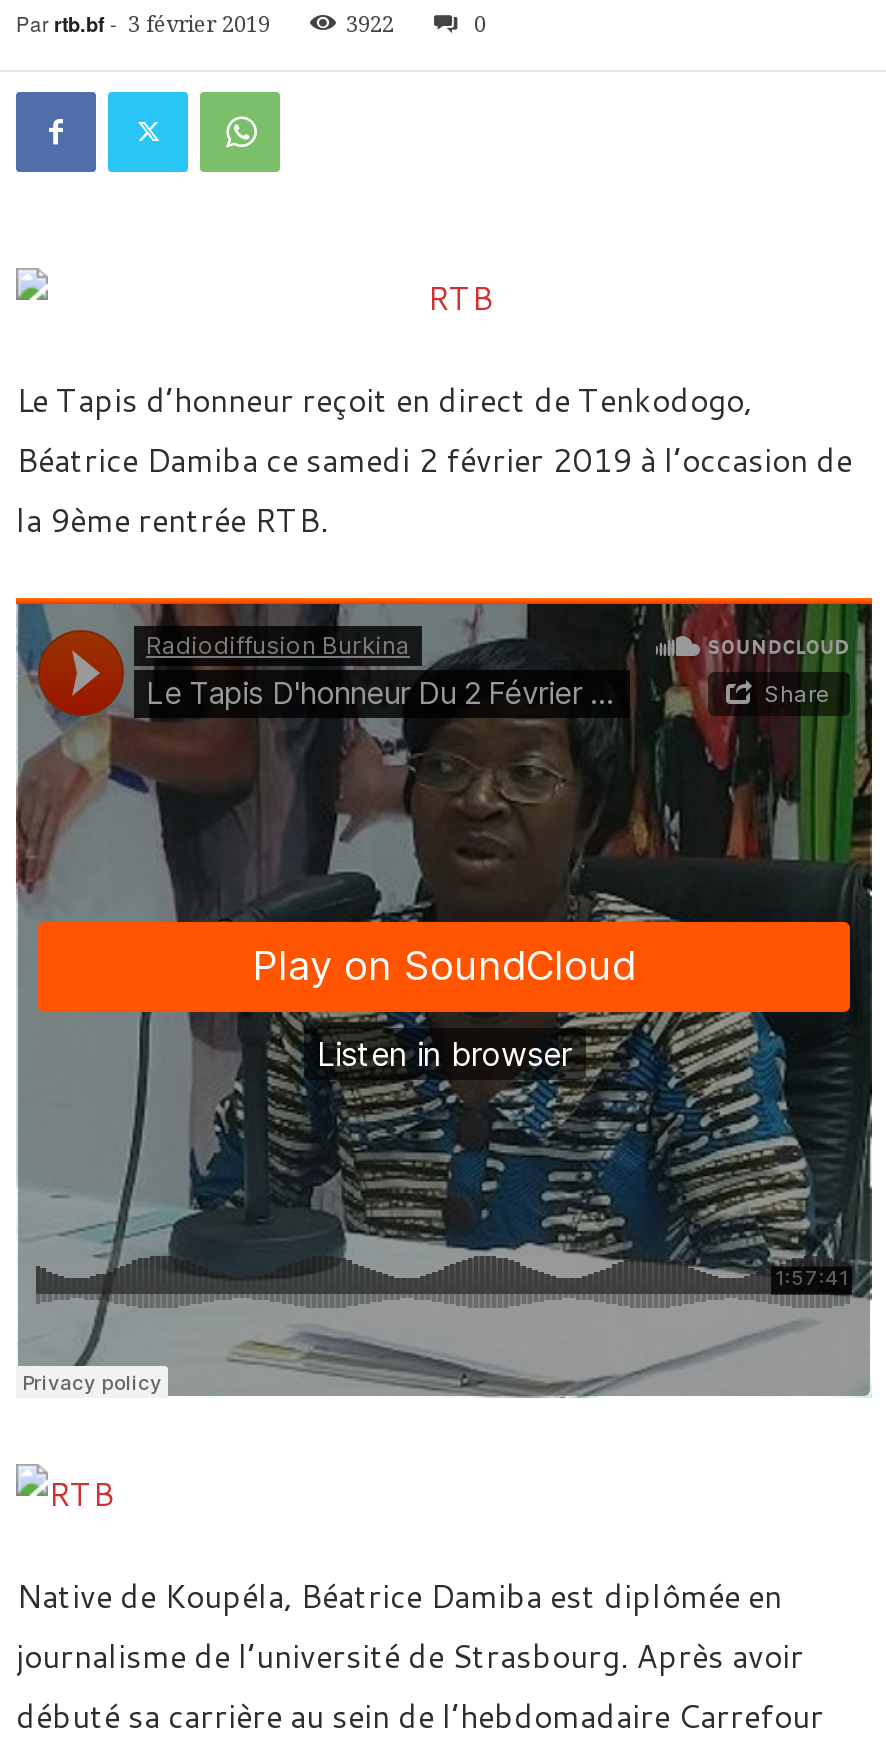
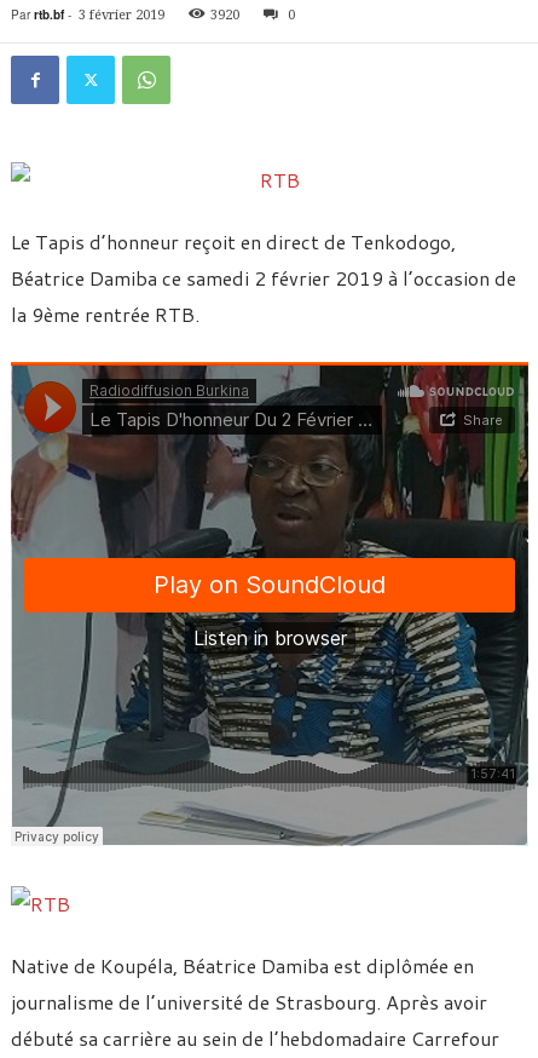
- 3922
+ 3920
